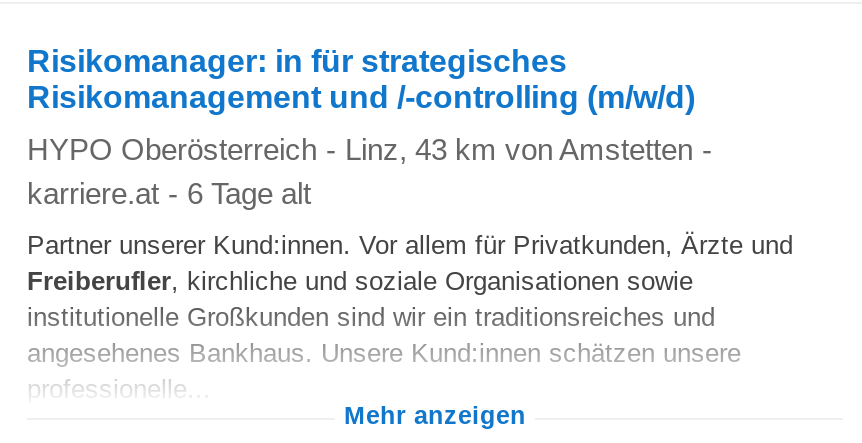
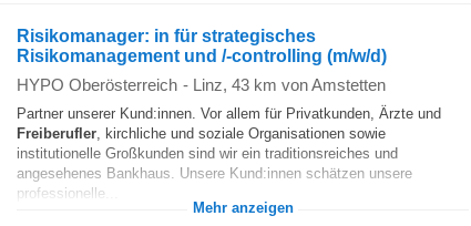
- HYPO Oberösterreich - Linz, 43 km von Amstetten -
- karriere.at - 6 Tage alt
+ HYPO Oberösterreich - Linz, 43 km von Amstetten
